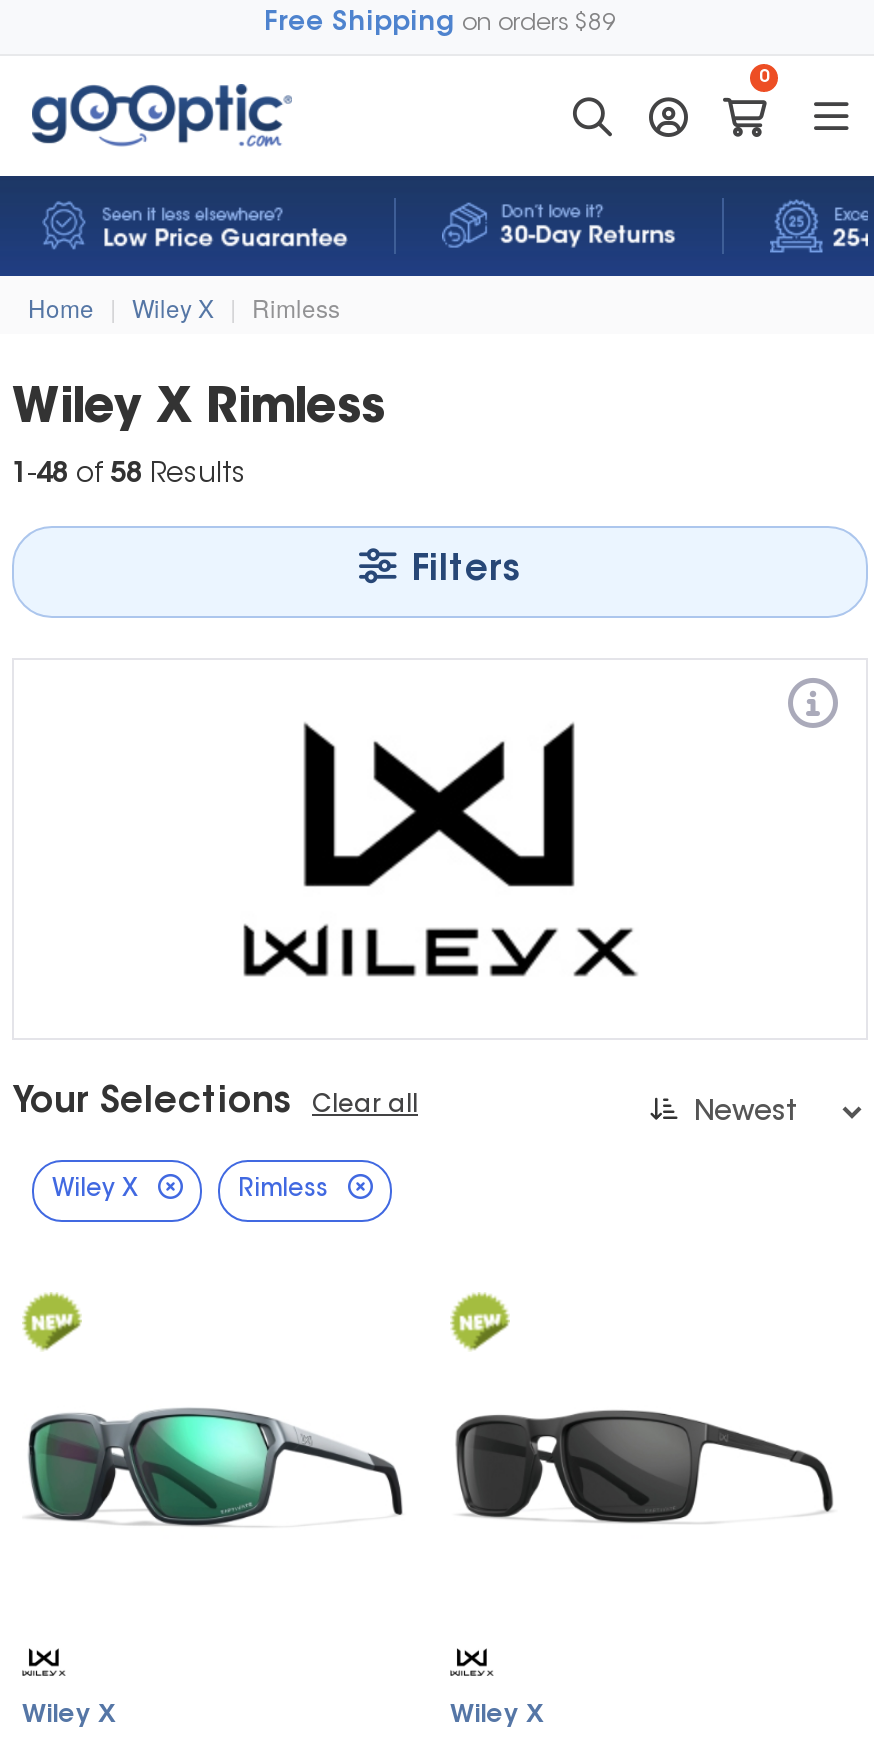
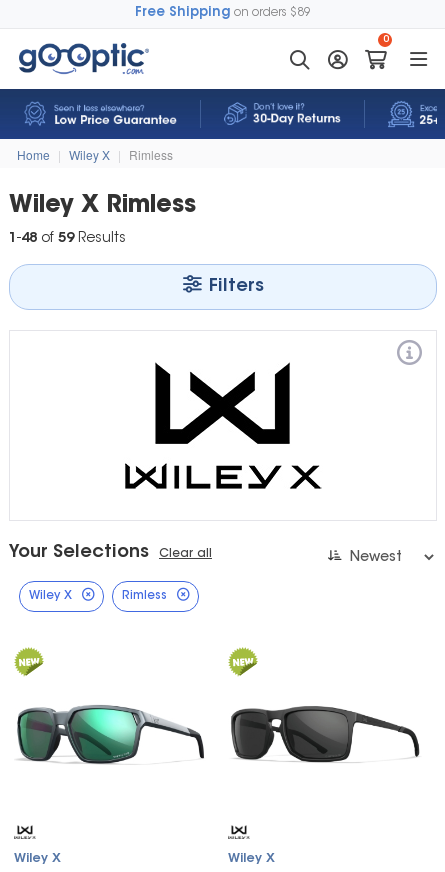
- 1 -48 of 58 Results
+ 1 -48 of 59 Results
